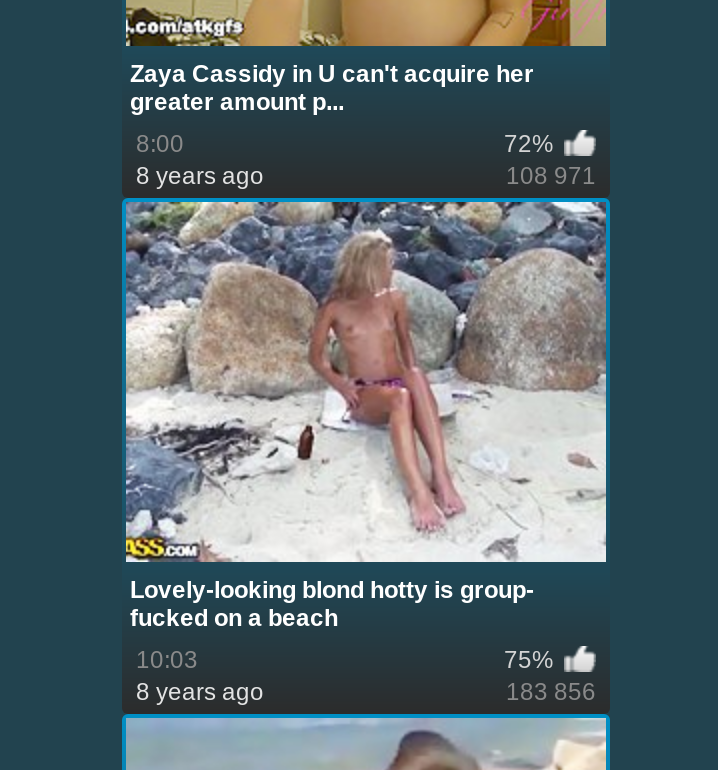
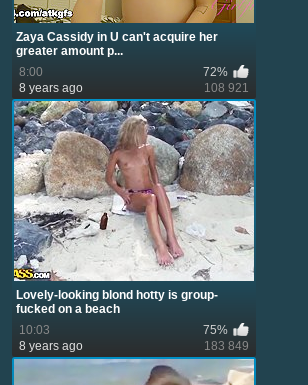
- 108 971
+ 108 921

- 183 856
+ 183 849
